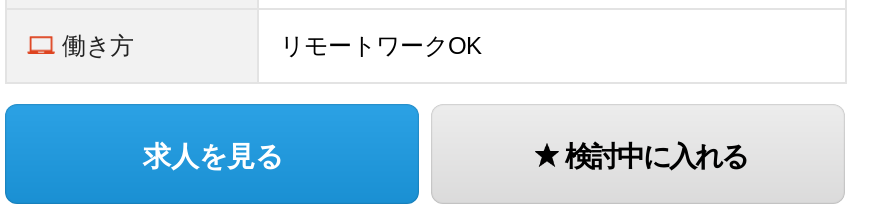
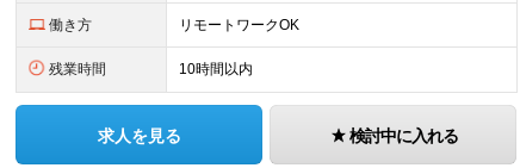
+ 残業時間
+ 10時間以内
